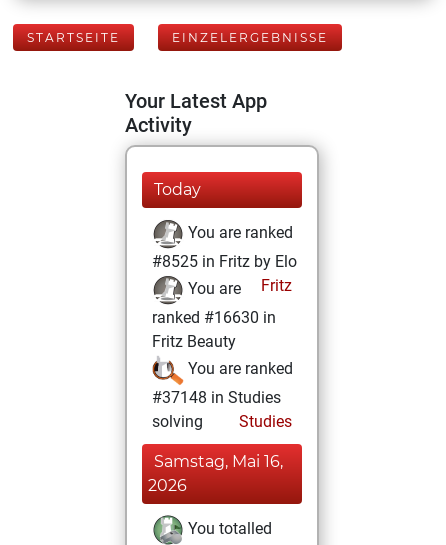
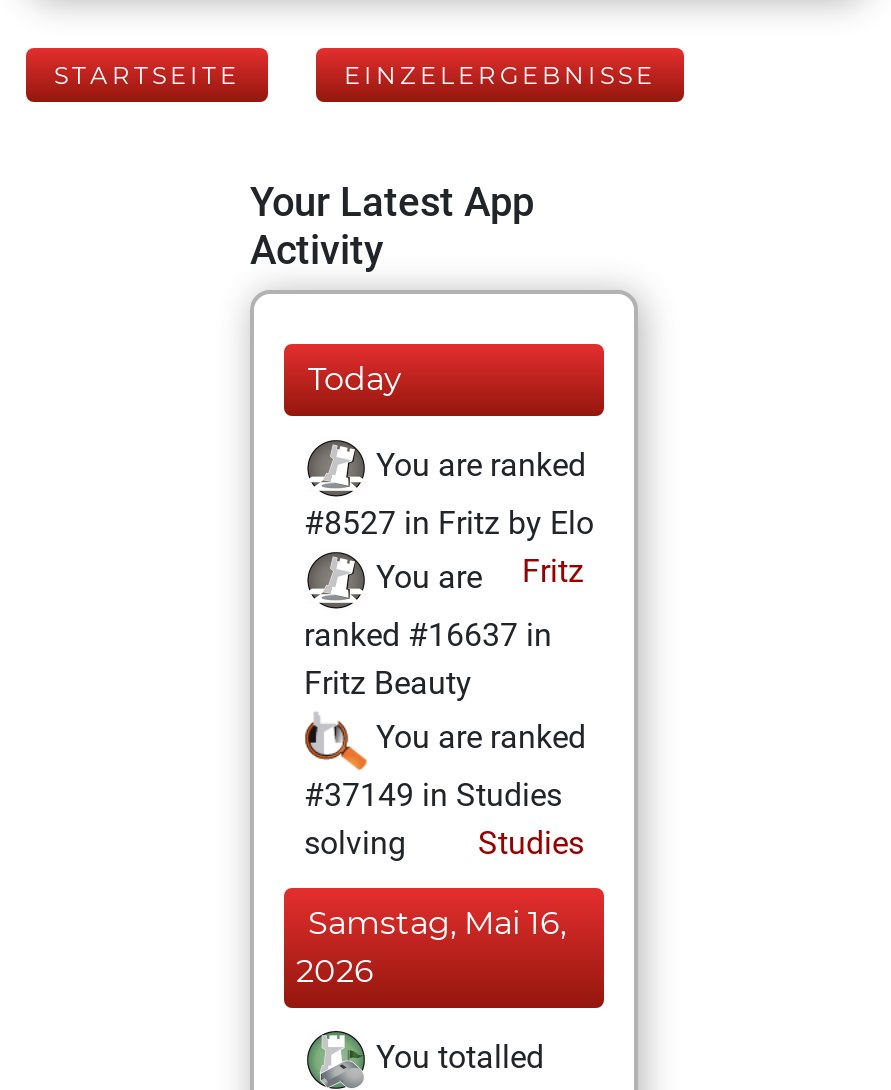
- #8525 in Fritz by Elo
+ #8527 in Fritz by Elo

- ranked #16630 in
+ ranked #16637 in

- #37148 in Studies
+ #37149 in Studies
